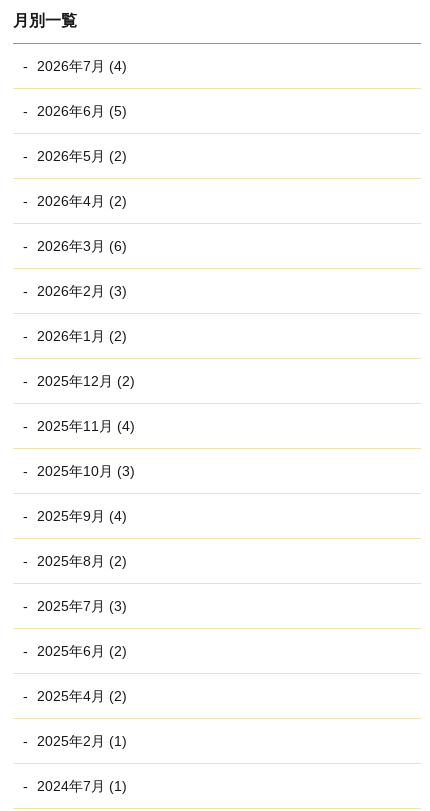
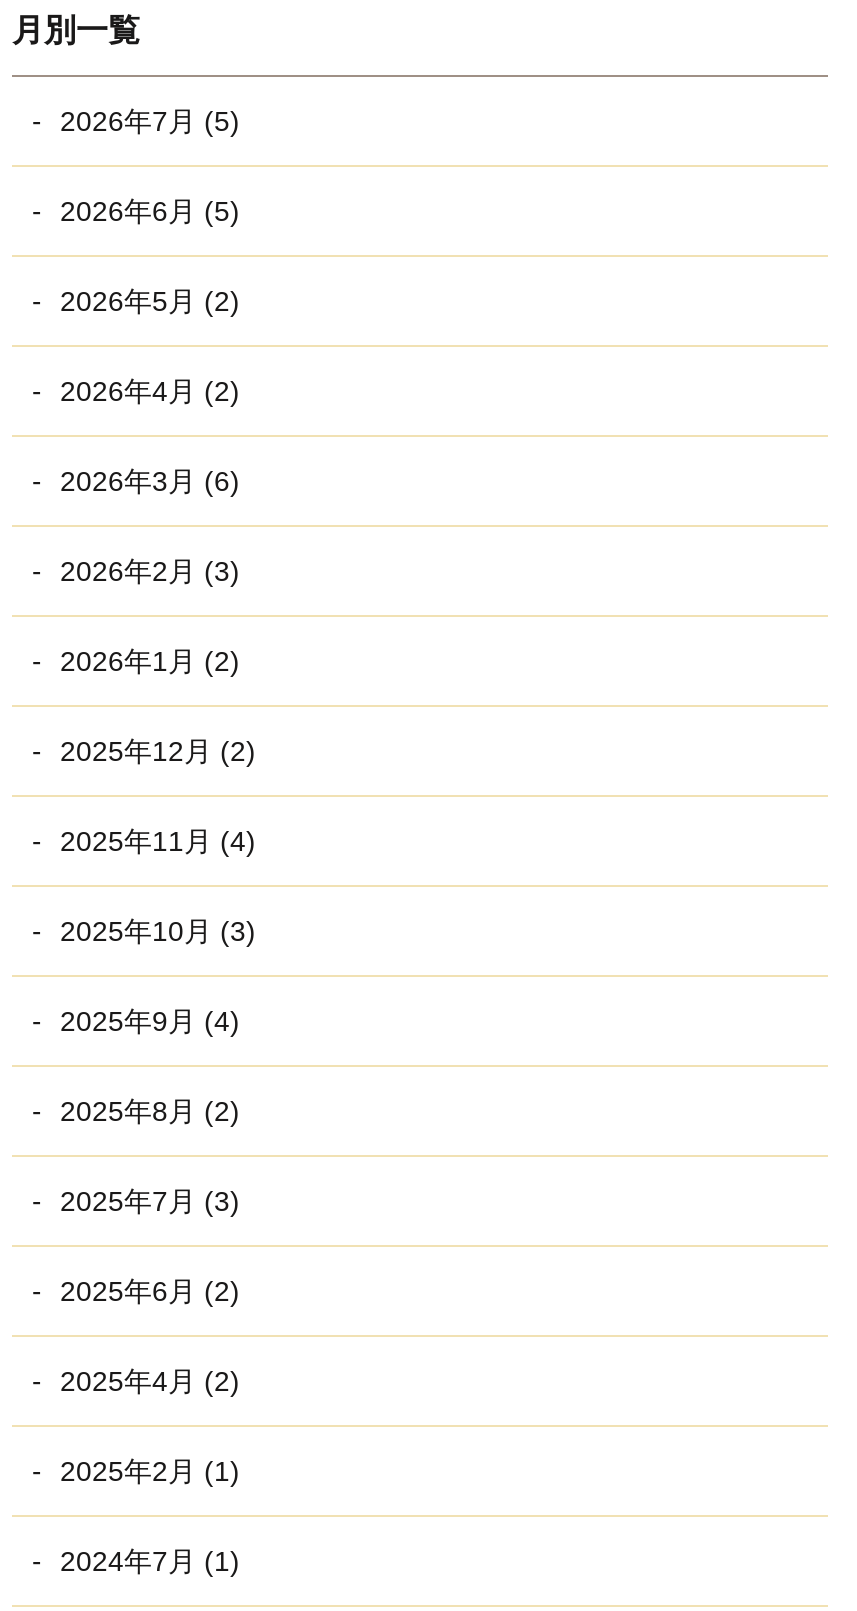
- 2026年7月 (4)
+ 2026年7月 (5)
